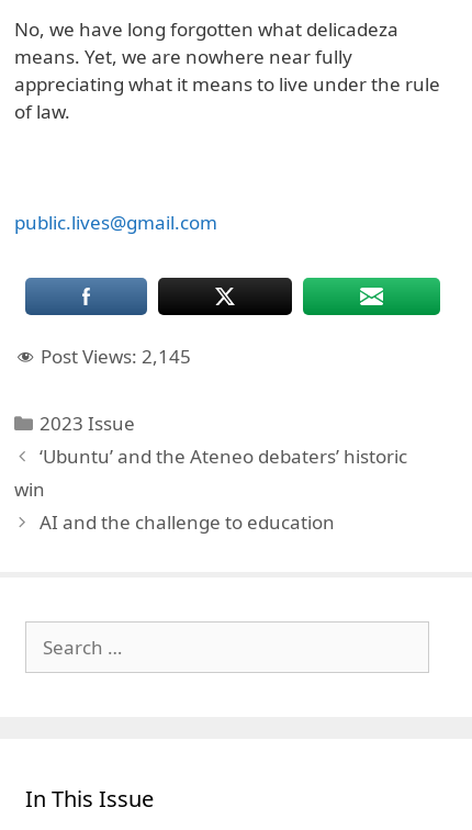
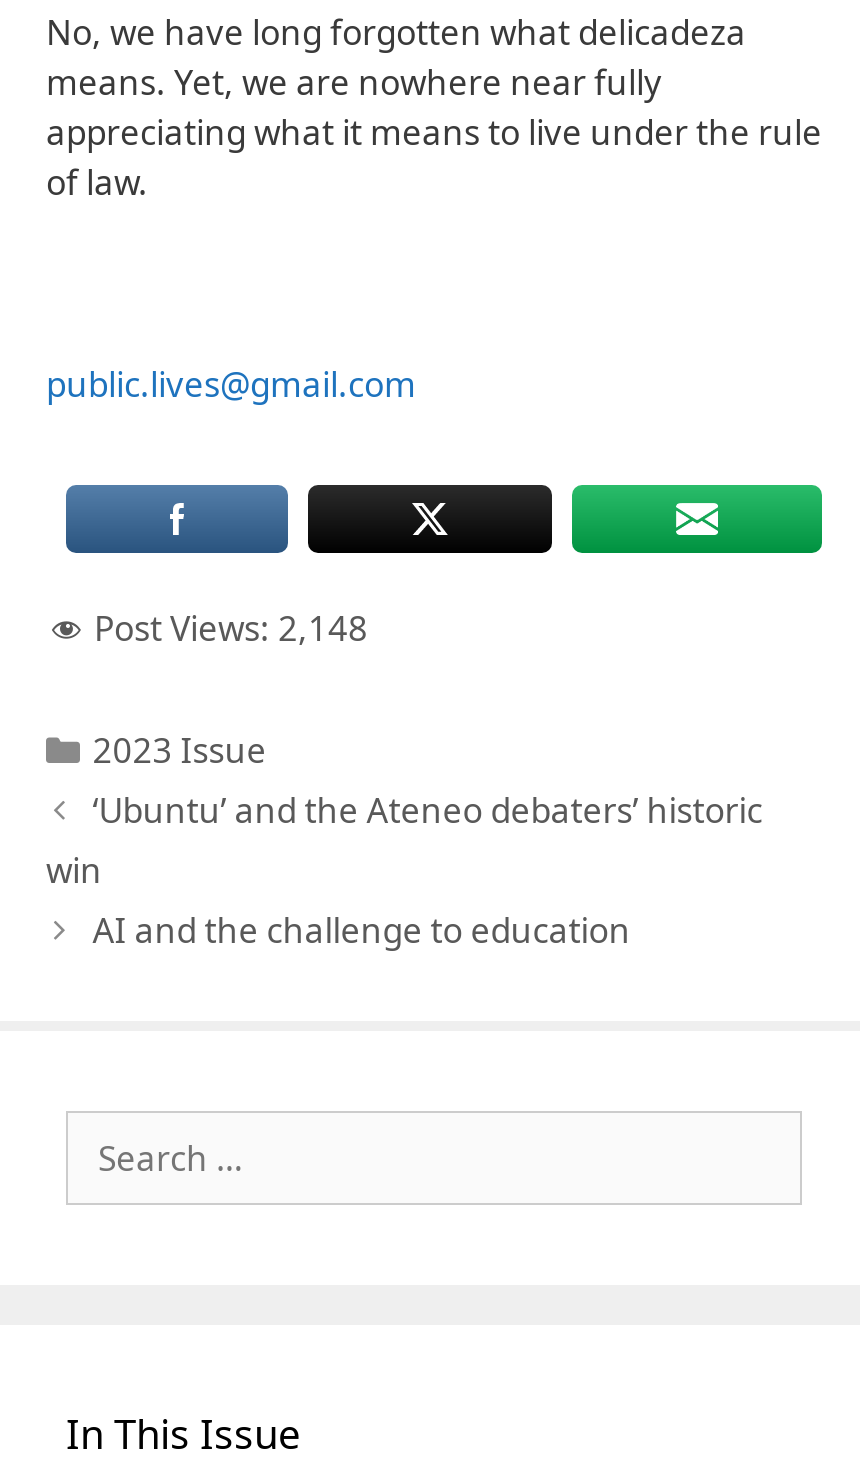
- Post Views: 2,145
+ Post Views: 2,148
